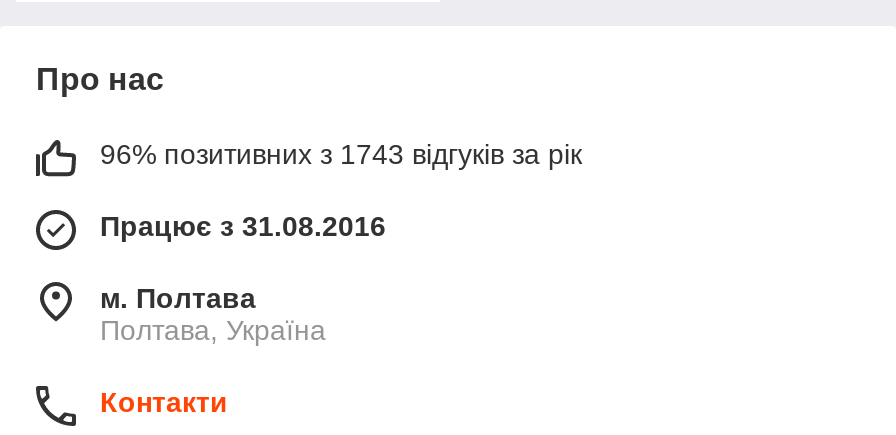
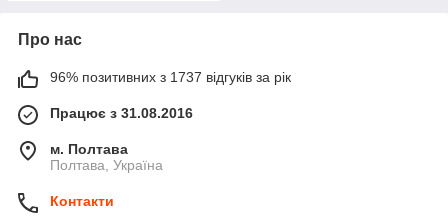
- 96% позитивних з 1743 відгуків за рік
+ 96% позитивних з 1737 відгуків за рік
